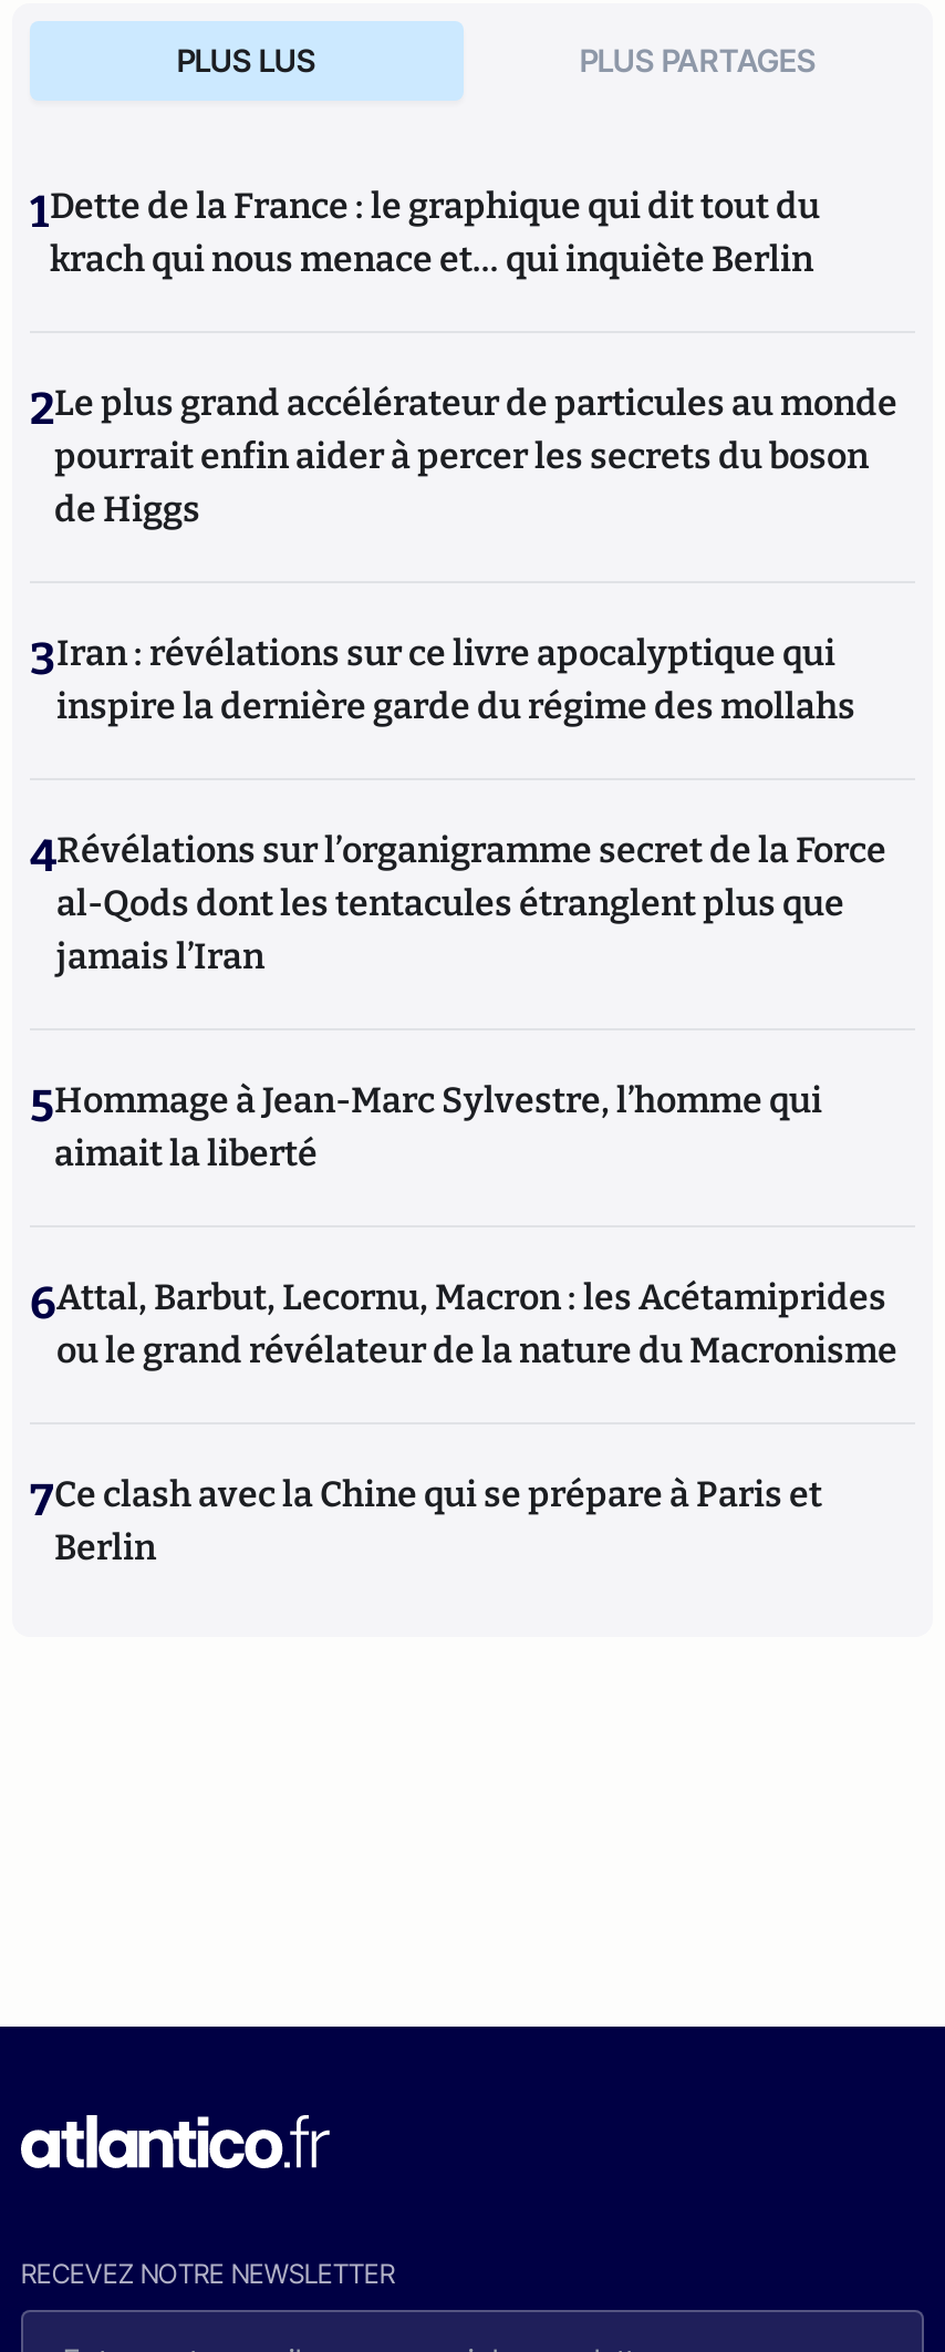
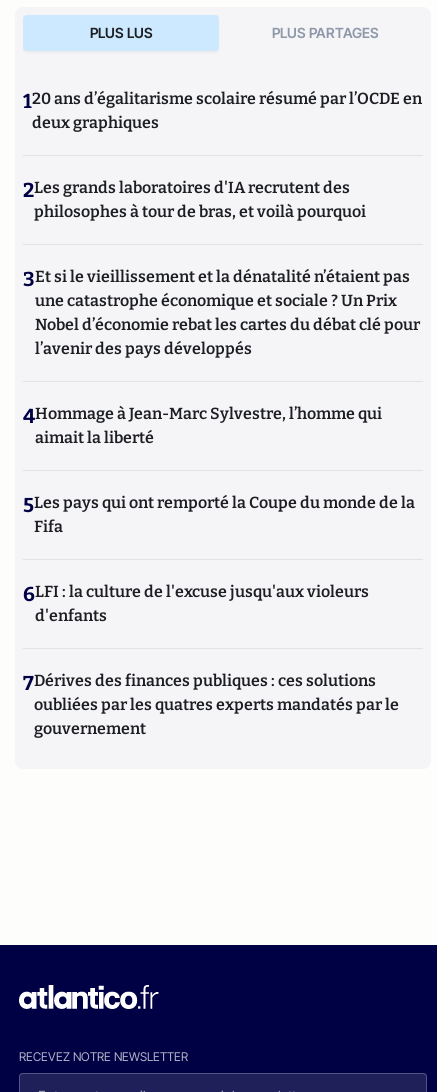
- 1Dette de la France : le graphique qui dit tout du
- krach qui nous menace et… qui inquiète Berlin
- 2Le plus grand accélérateur de particules au monde
- pourrait enfin aider à percer les secrets du boson
- de Higgs
- 3Iran : révélations sur ce livre apocalyptique qui
- inspire la dernière garde du régime des mollahs
- 4Révélations sur l’organigramme secret de la Force
- al-Qods dont les tentacules étranglent plus que
- jamais l’Iran
- 5Hommage à Jean-Marc Sylvestre, l’homme qui
+ 120 ans d’égalitarisme scolaire résumé par l’OCDE en
+ deux graphiques
+ 2Les grands laboratoires d'IA recrutent des
+ philosophes à tour de bras, et voilà pourquoi
+ 3Et si le vieillissement et la dénatalité n’étaient pas
+ une catastrophe économique et sociale ? Un Prix
+ Nobel d’économie rebat les cartes du débat clé pour
+ l’avenir des pays développés
+ 4Hommage à Jean-Marc Sylvestre, l’homme qui

moved up: aimait la liberté

- 6Attal, Barbut, Lecornu, Macron : les Acétamiprides
- ou le grand révélateur de la nature du Macronisme
- 7Ce clash avec la Chine qui se prépare à Paris et
- Berlin
+ 5Les pays qui ont remporté la Coupe du monde de la
+ Fifa
+ 6LFI : la culture de l'excuse jusqu'aux violeurs
+ d'enfants
+ 7Dérives des finances publiques : ces solutions
+ oubliées par les quatres experts mandatés par le
+ gouvernement
